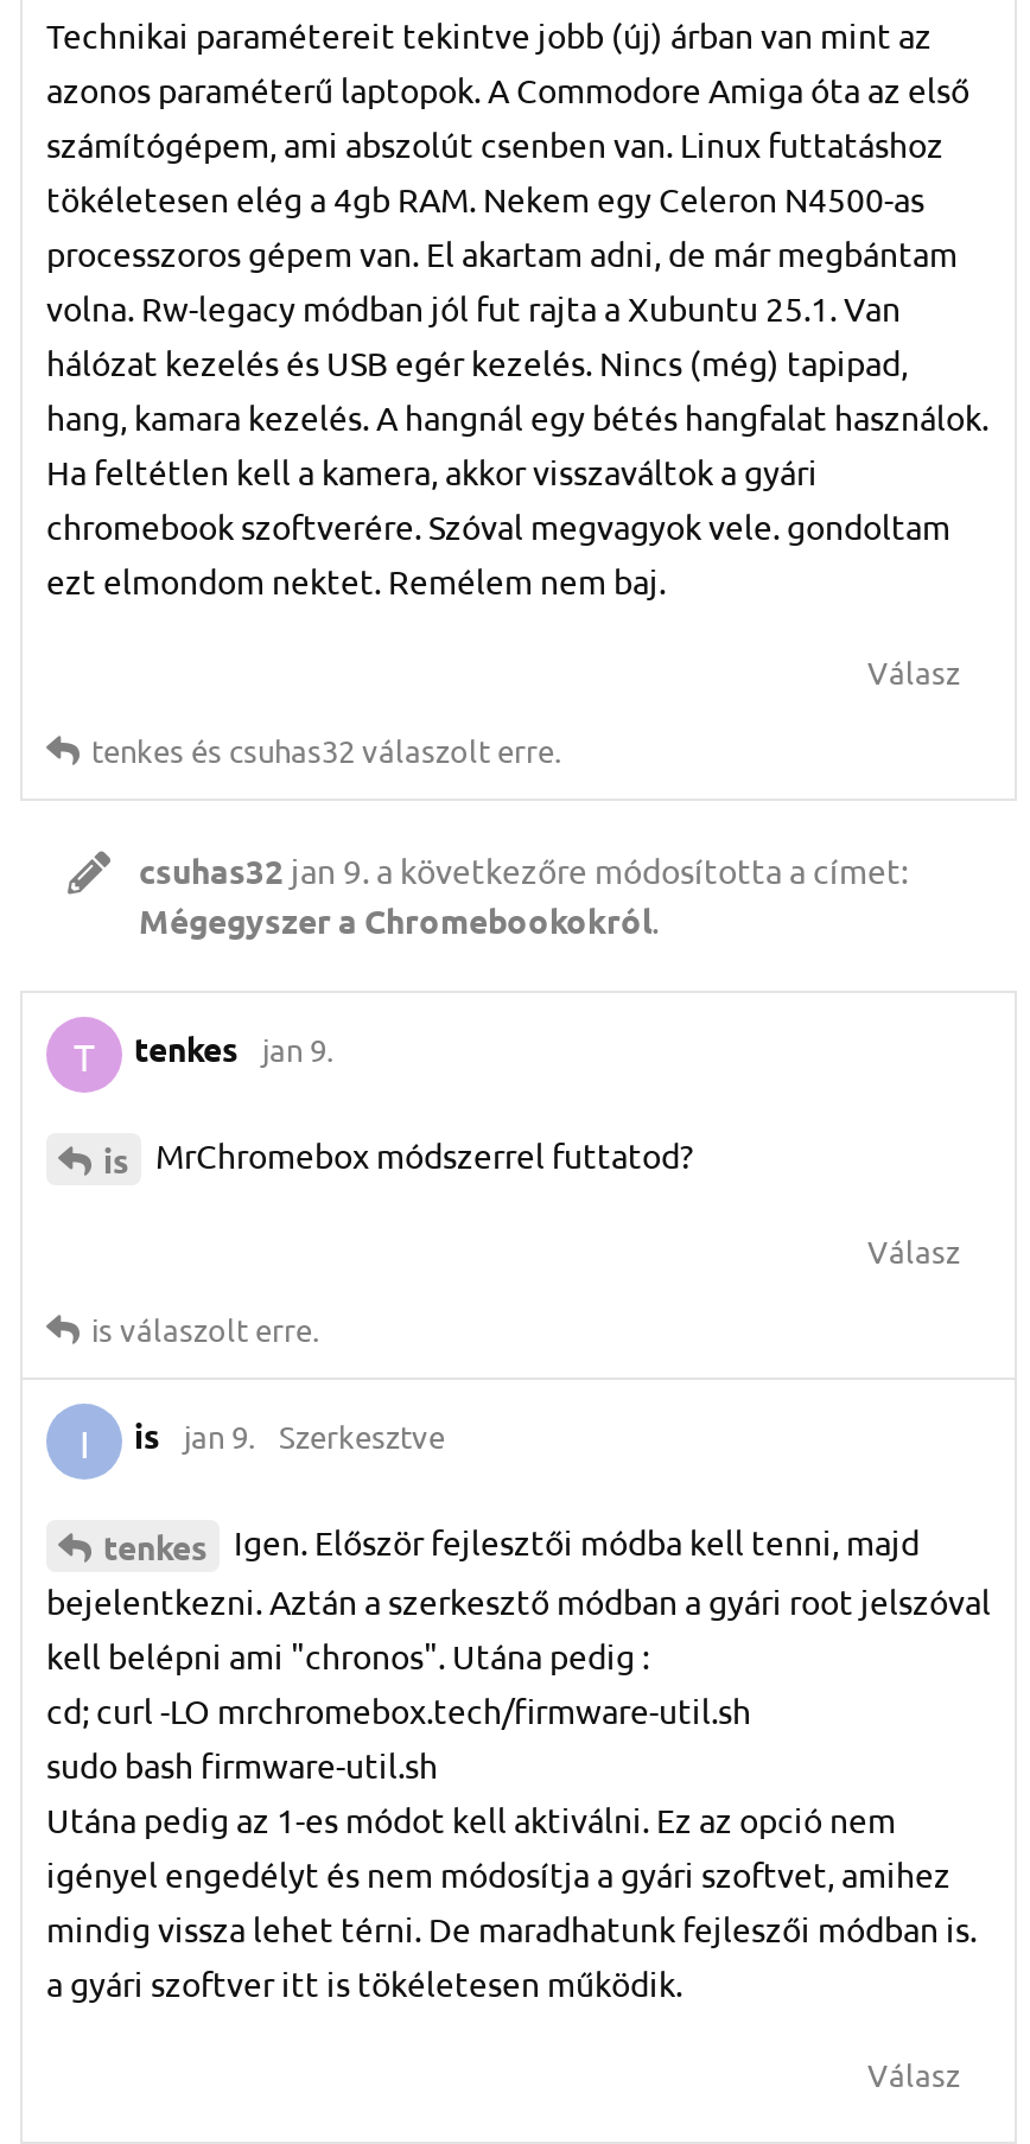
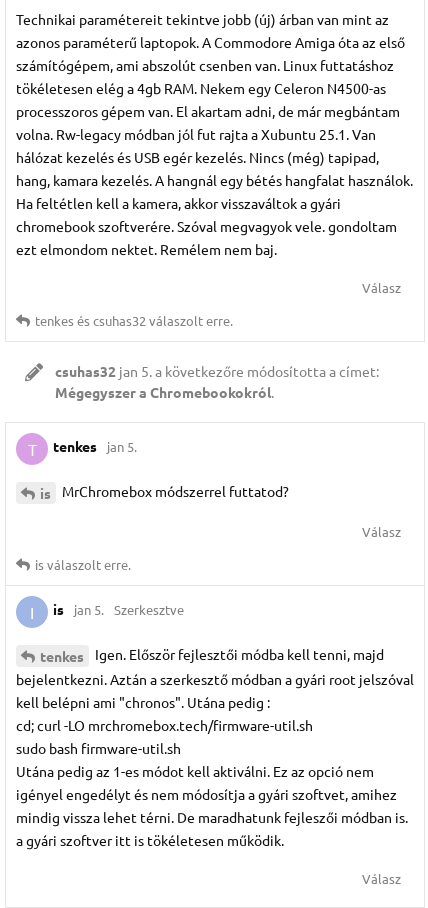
- csuhas32 jan 9. a következőre módosította a címet:
+ csuhas32 jan 5. a következőre módosította a címet:

- T tenkes jan 9.
+ T tenkes jan 5.

- is jan 9. Szerkesztve
+ is jan 5. Szerkesztve
